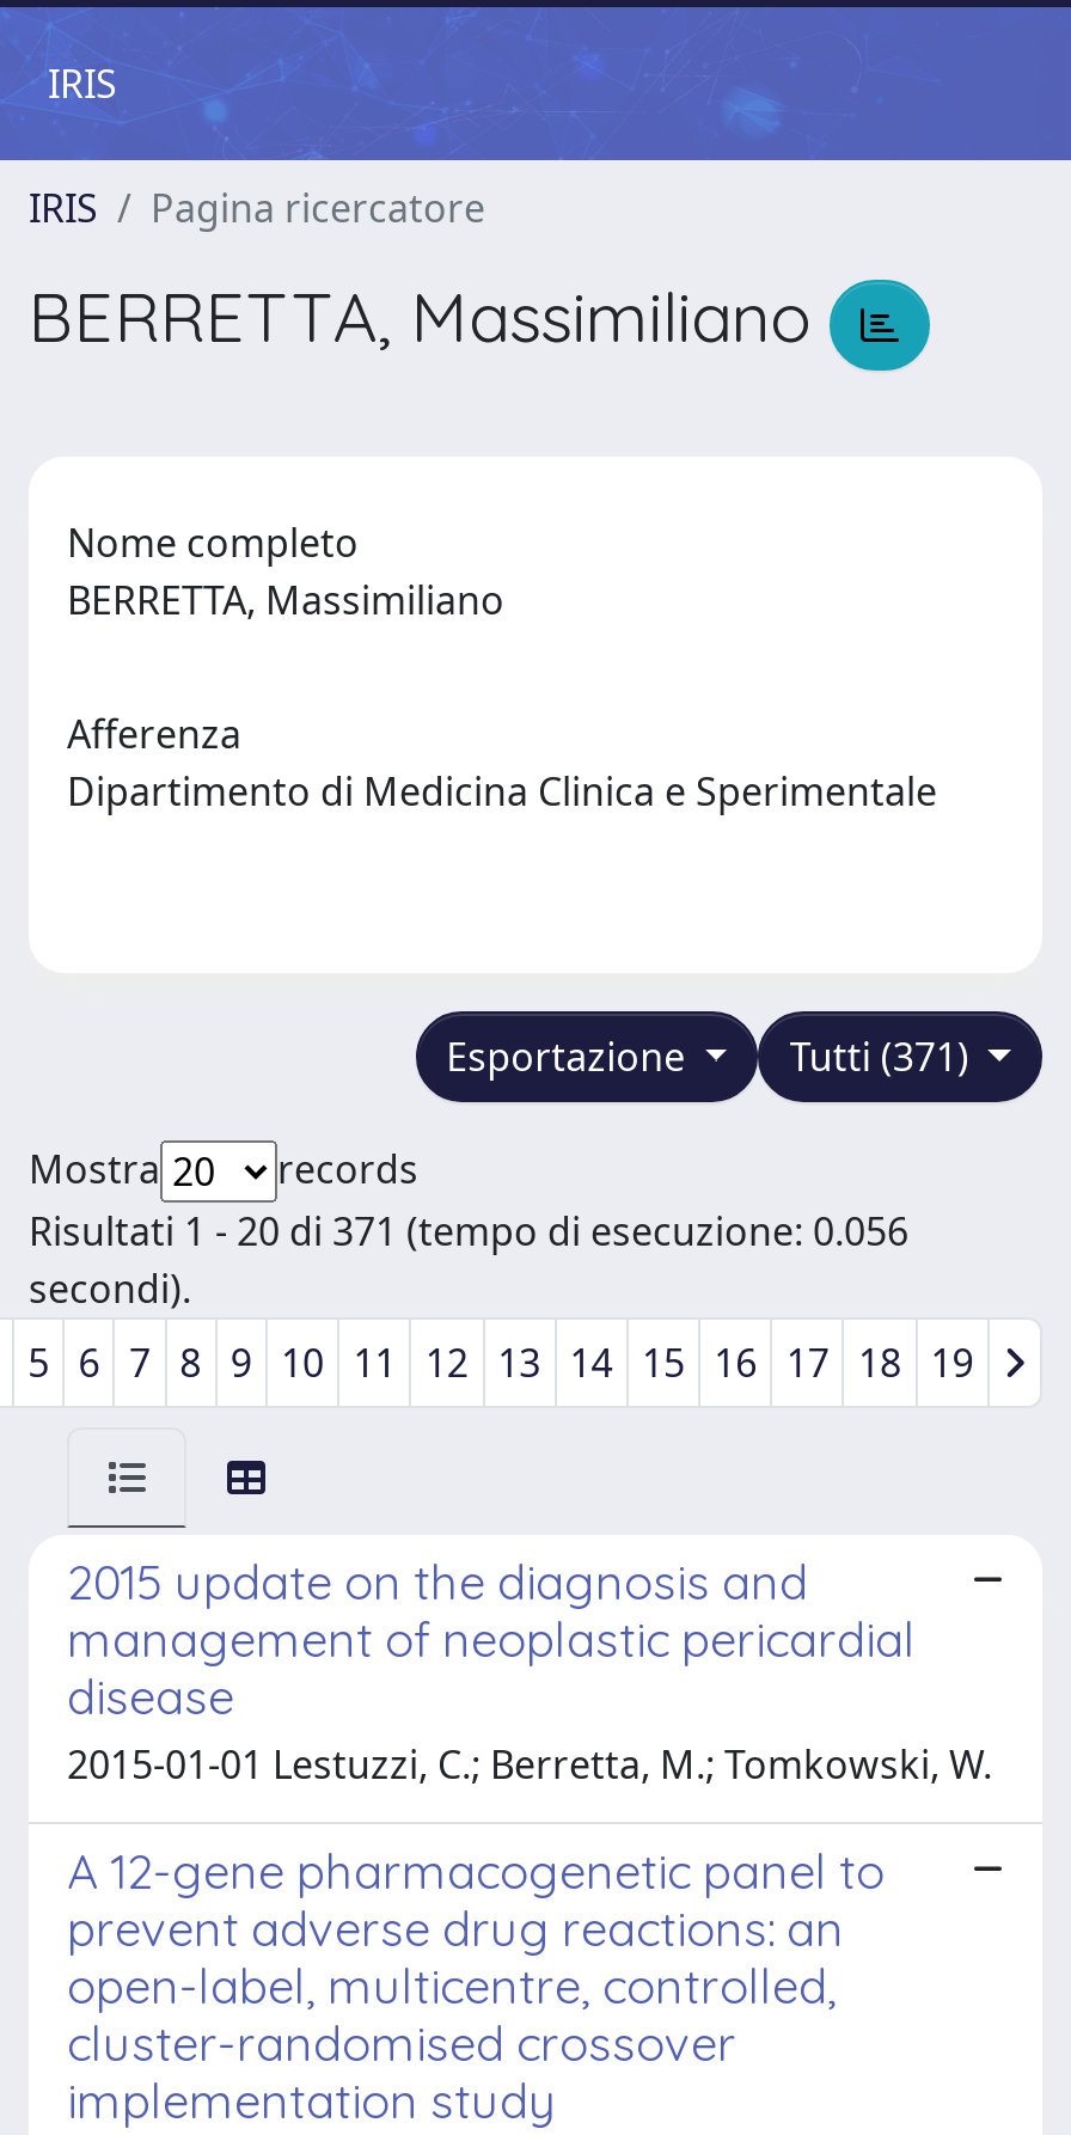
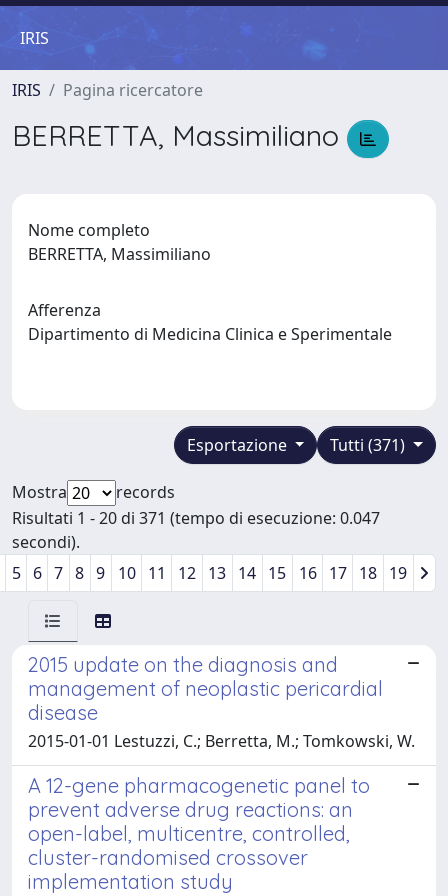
- Risultati 1 - 20 di 371 (tempo di esecuzione: 0.056
+ Risultati 1 - 20 di 371 (tempo di esecuzione: 0.047
